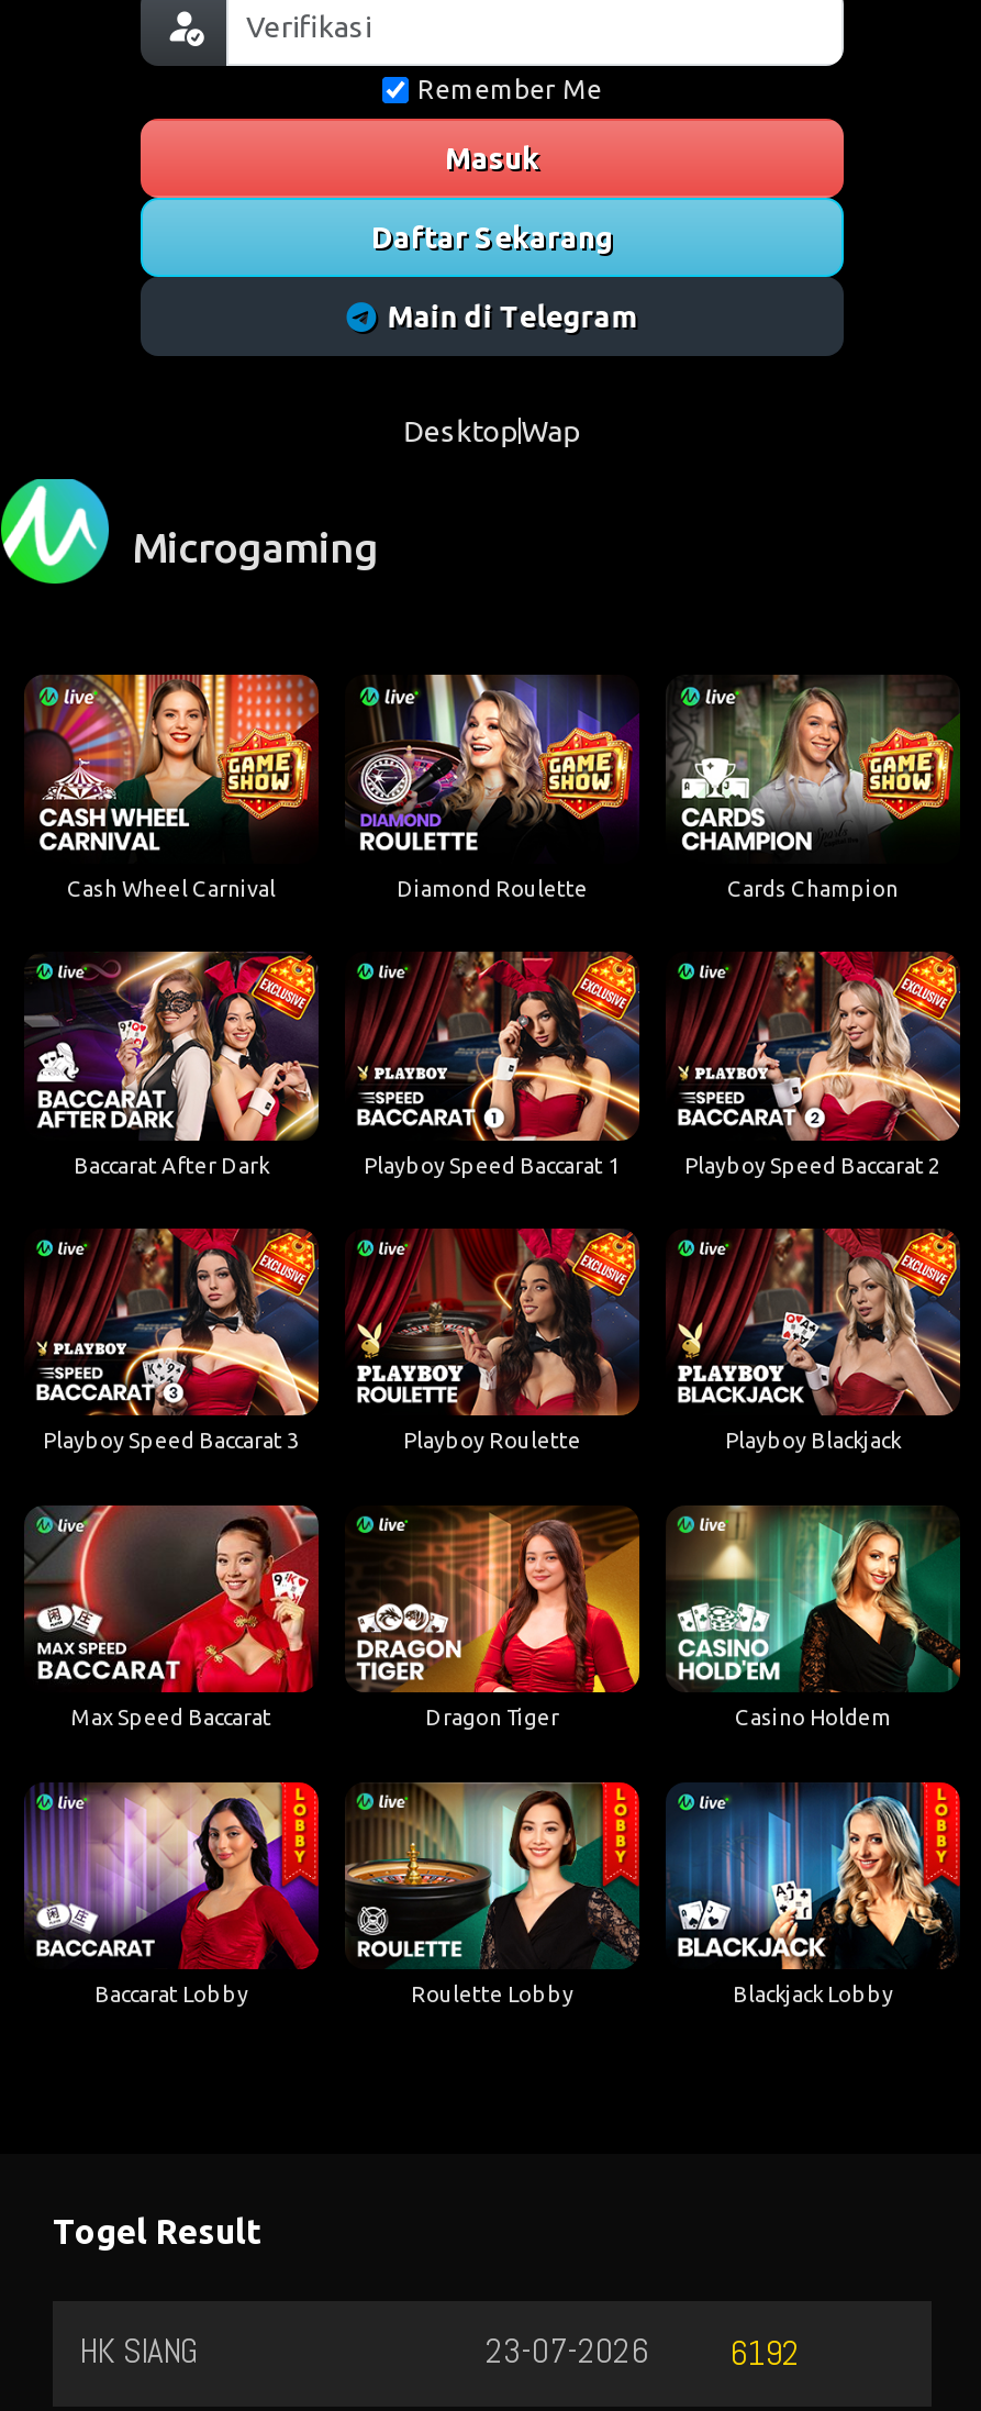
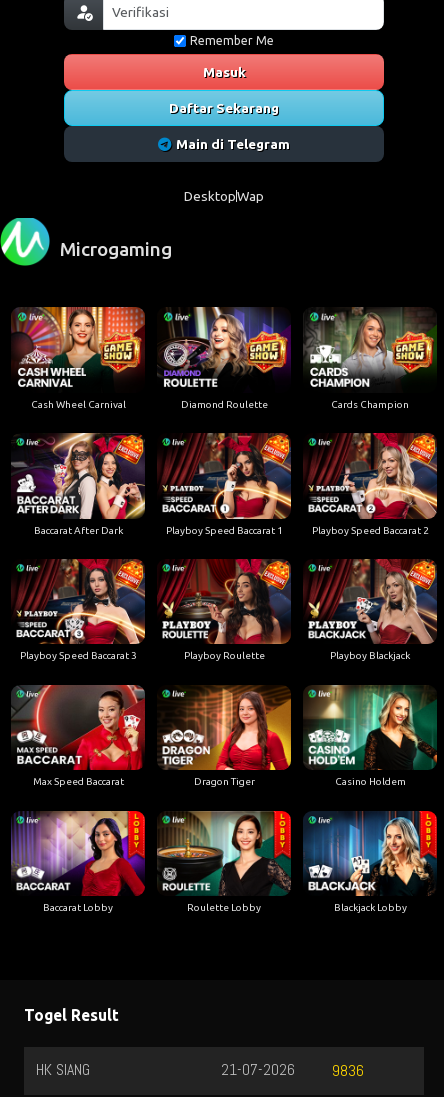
- 23-07-2026
+ 21-07-2026

- 6192
+ 9836
